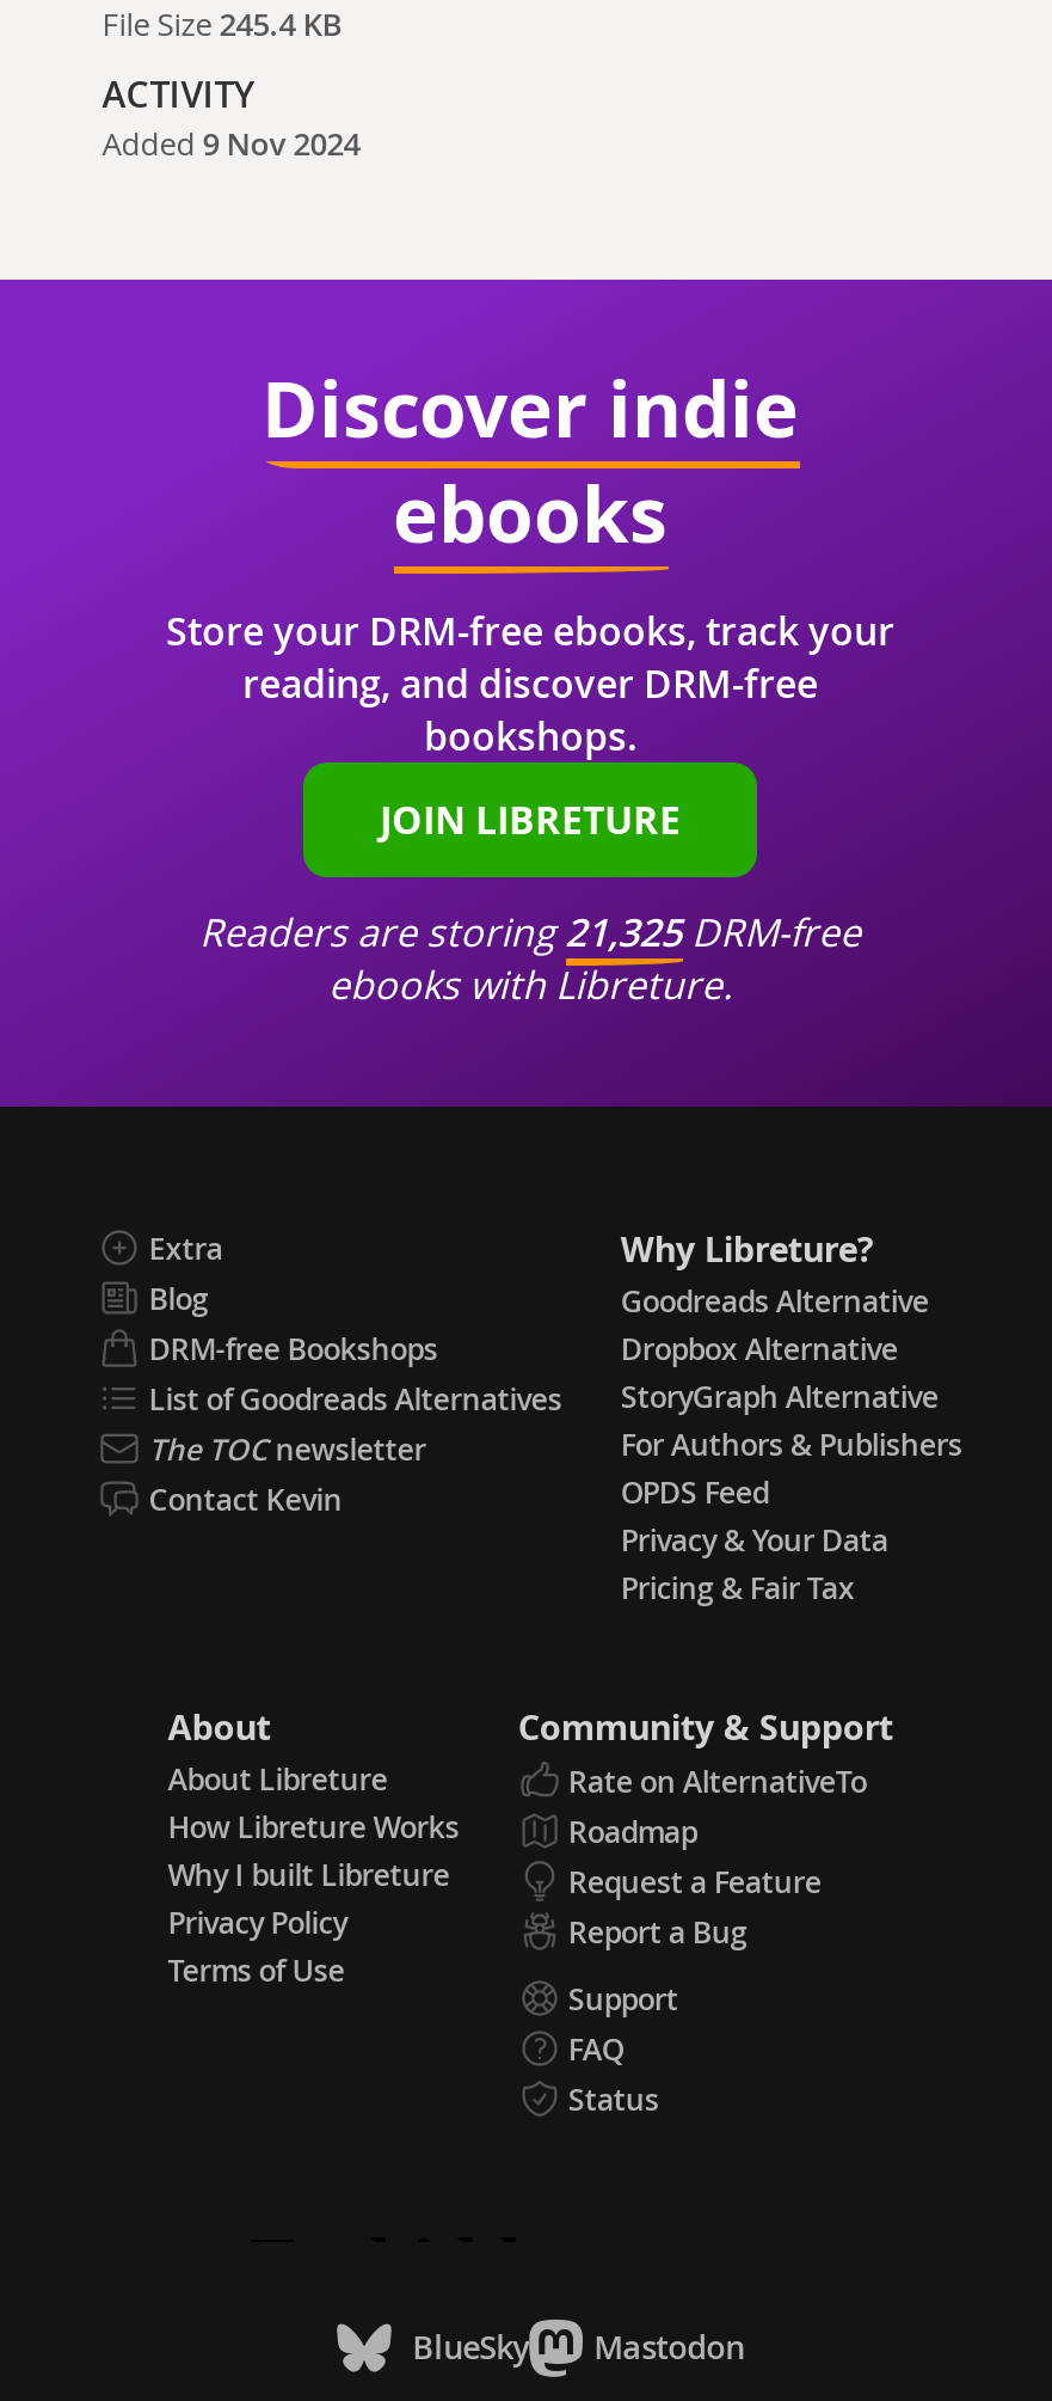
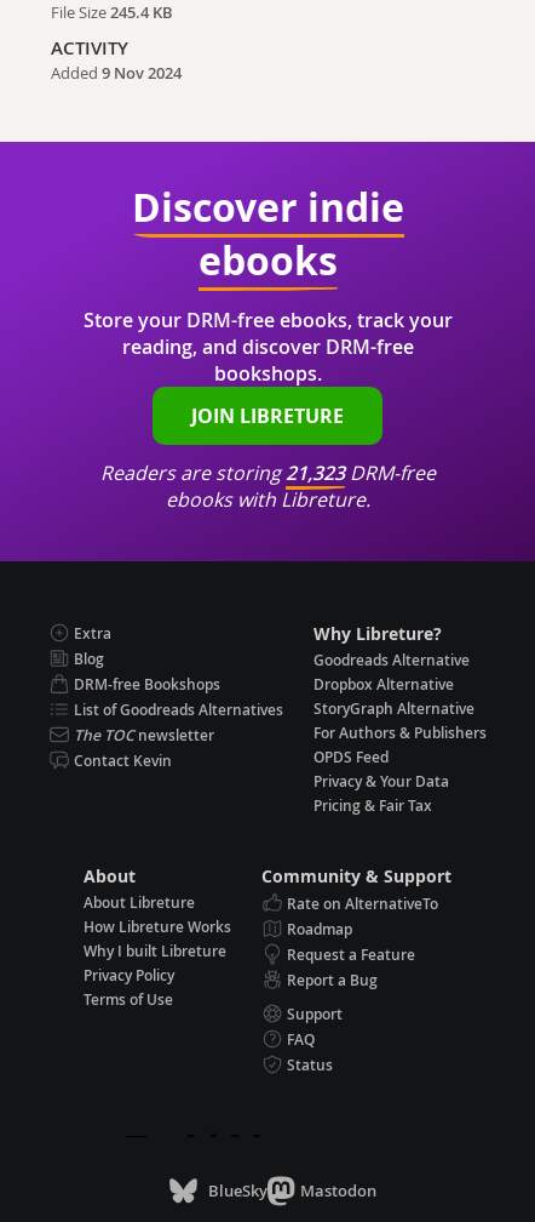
- Readers are storing21,325 DRM-free
+ Readers are storing21,323 DRM-free
